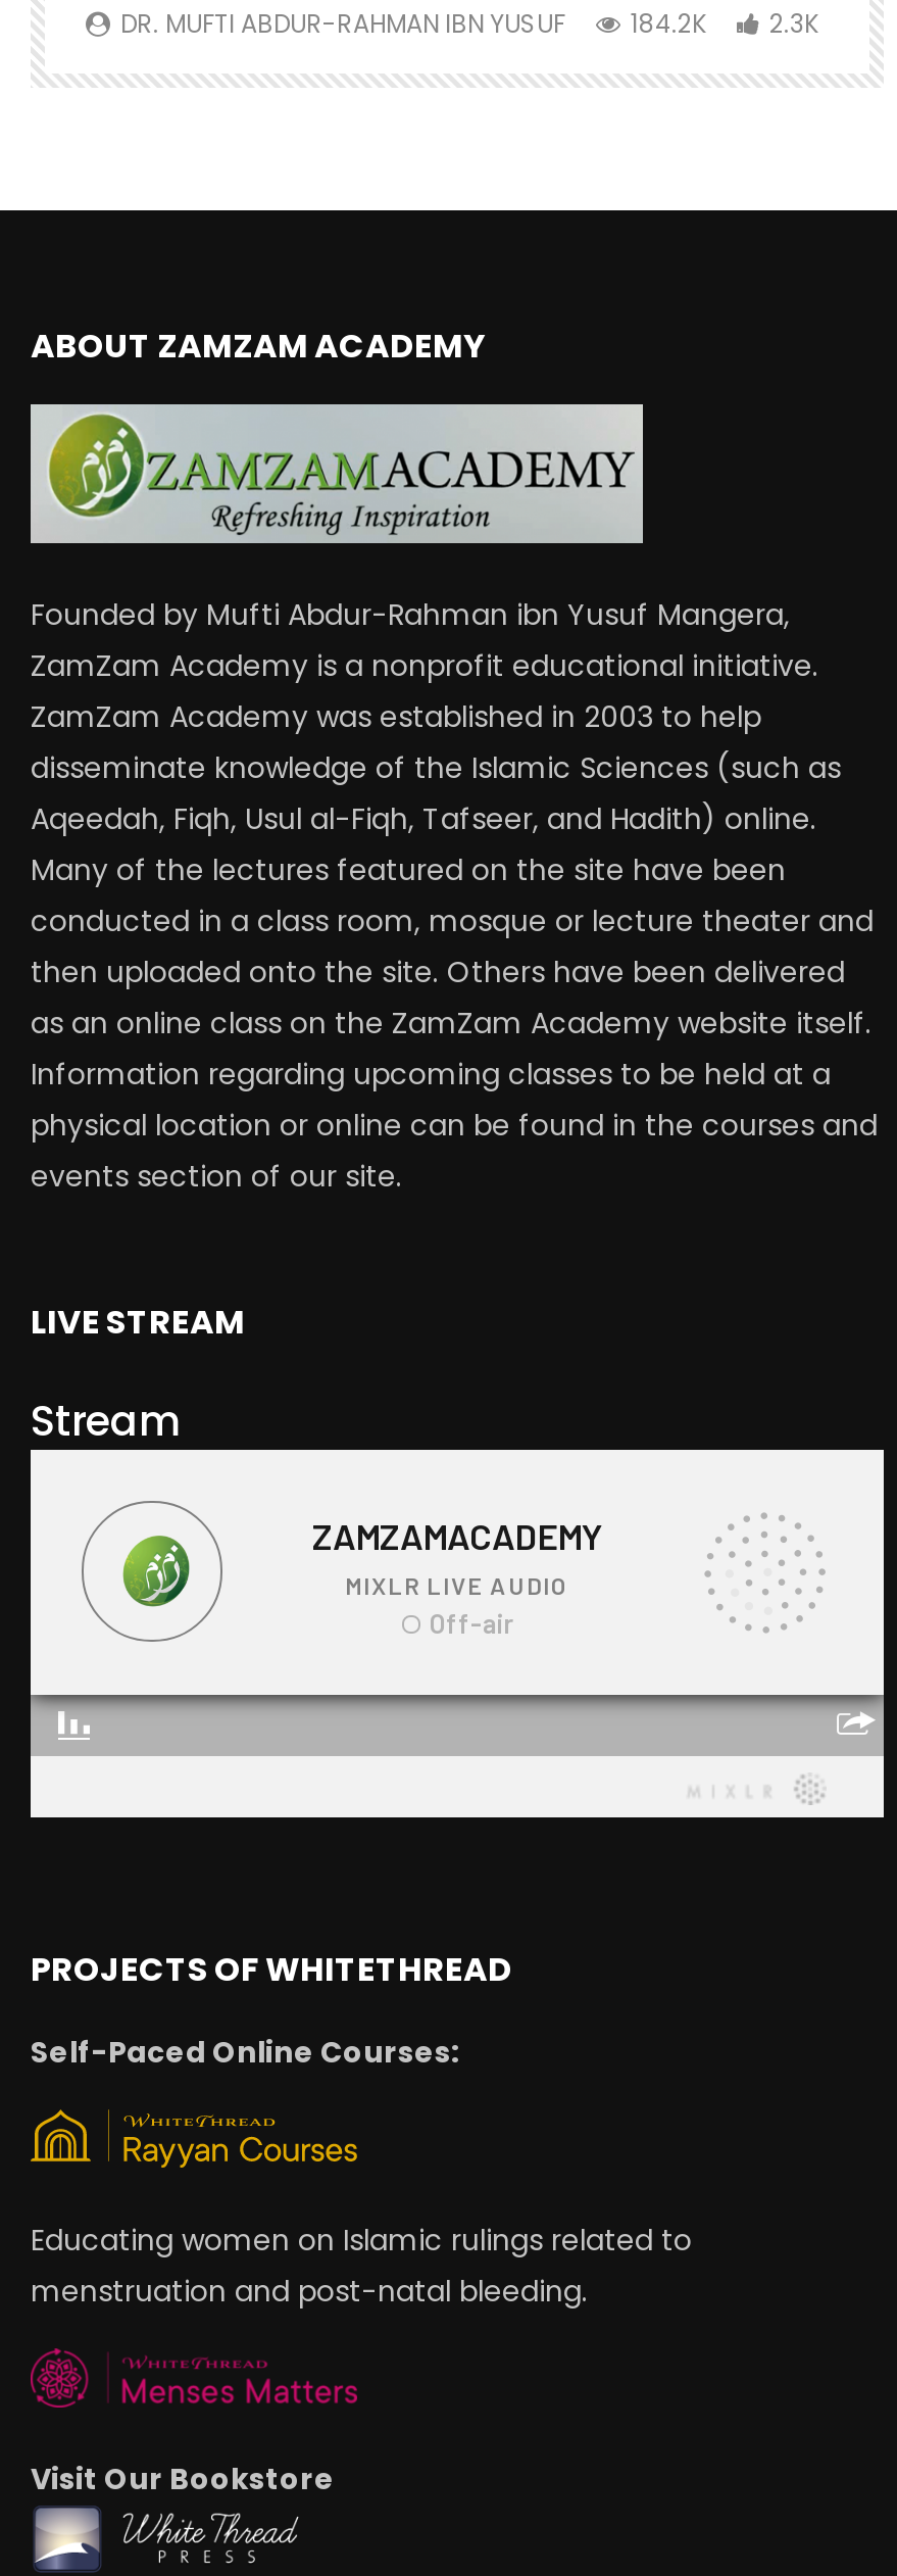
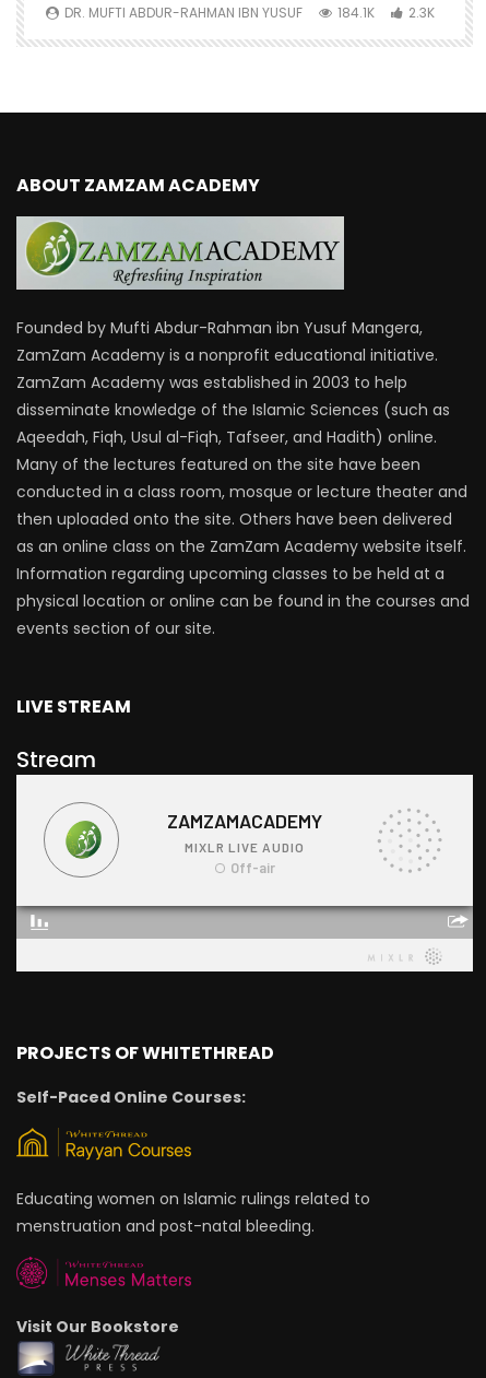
- DR. MUFTI ABDUR-RAHMAN IBN YUSUF 184.2K 2.3K
+ DR. MUFTI ABDUR-RAHMAN IBN YUSUF 184.1K 2.3K
